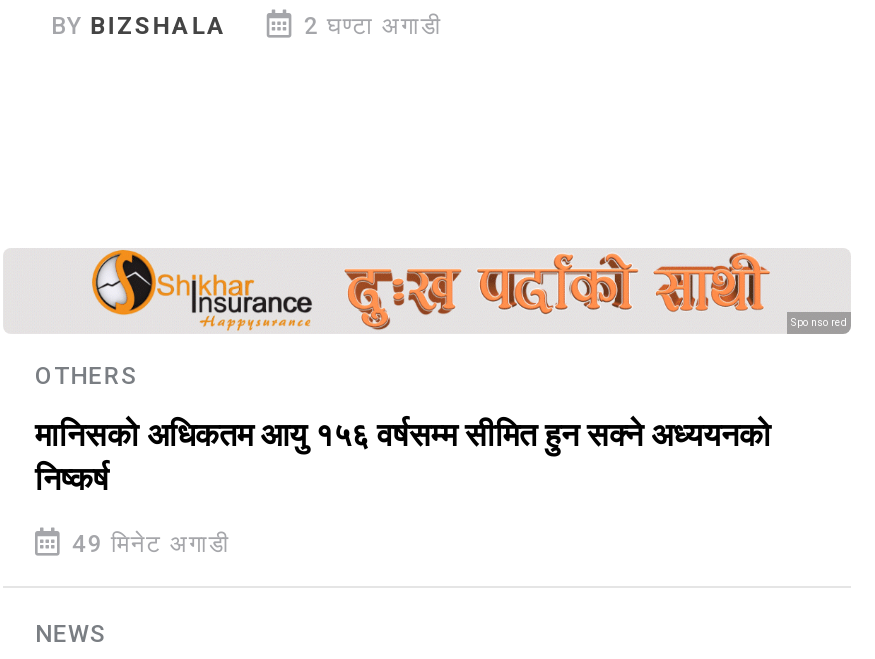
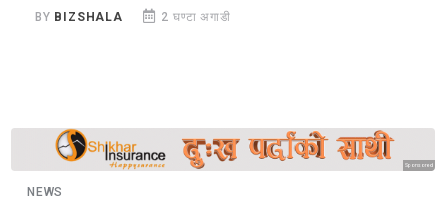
- OTHERS
- मानिसको अधिकतम आयु १५६ वर्षसम्म सीमित हुन सक्ने अध्ययनको
- निष्कर्ष
- 49 मिनेट अगाडी
